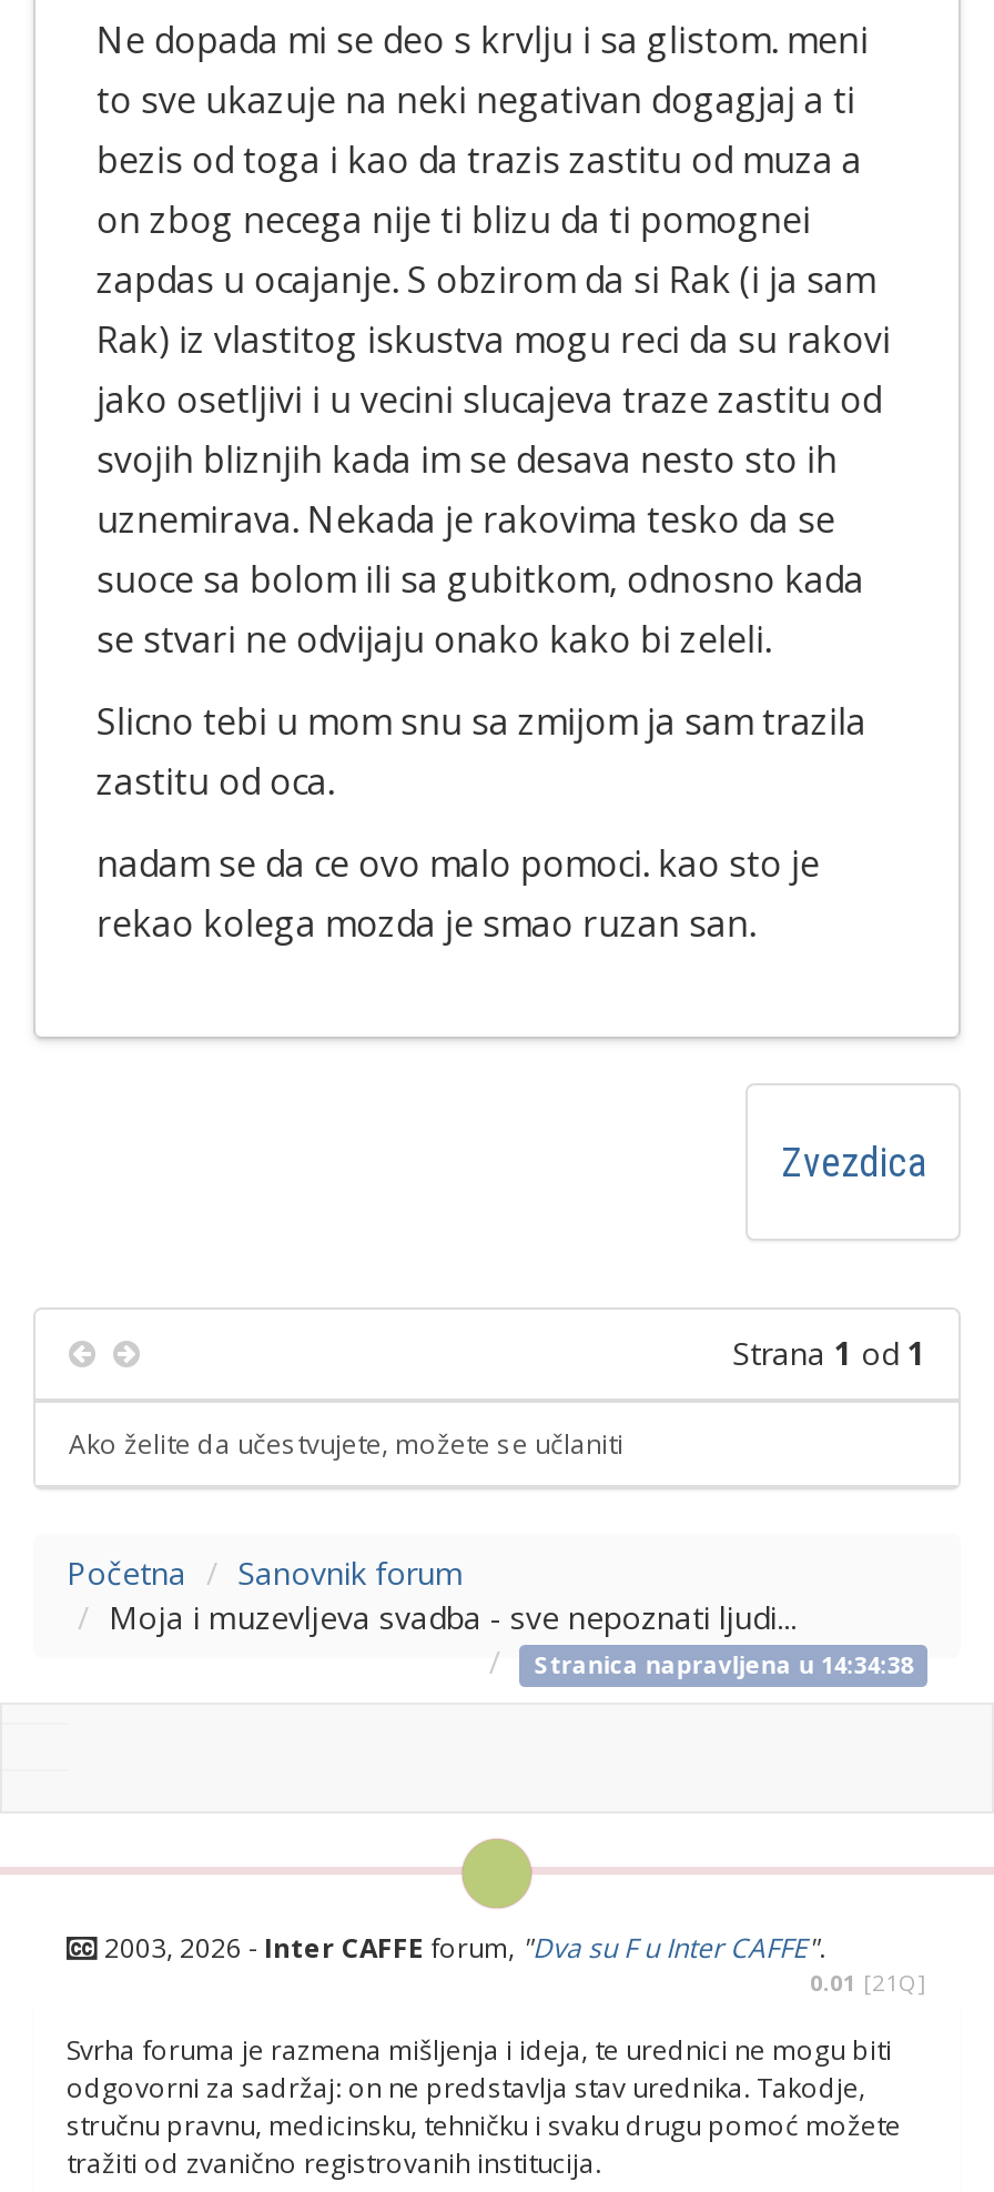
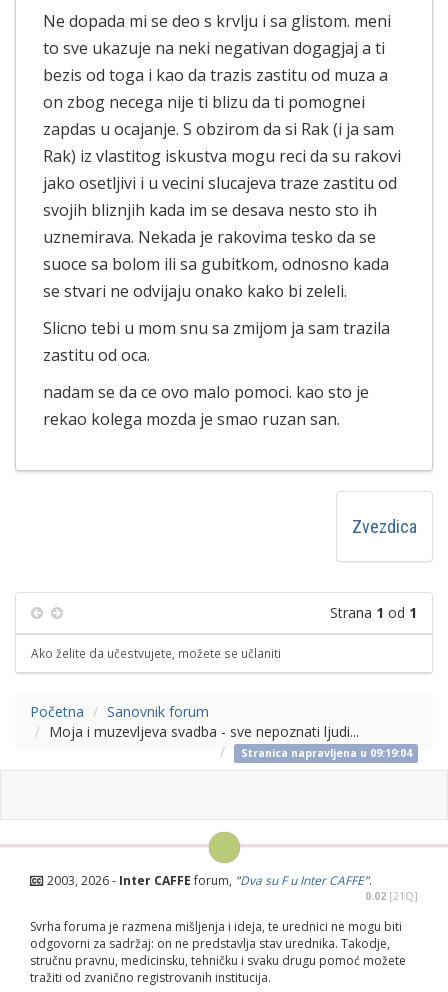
- Stranica napravljena u 14:34:38
+ Stranica napravljena u 09:19:04

- 0.01 [21Q]
+ 0.02 [21Q]
